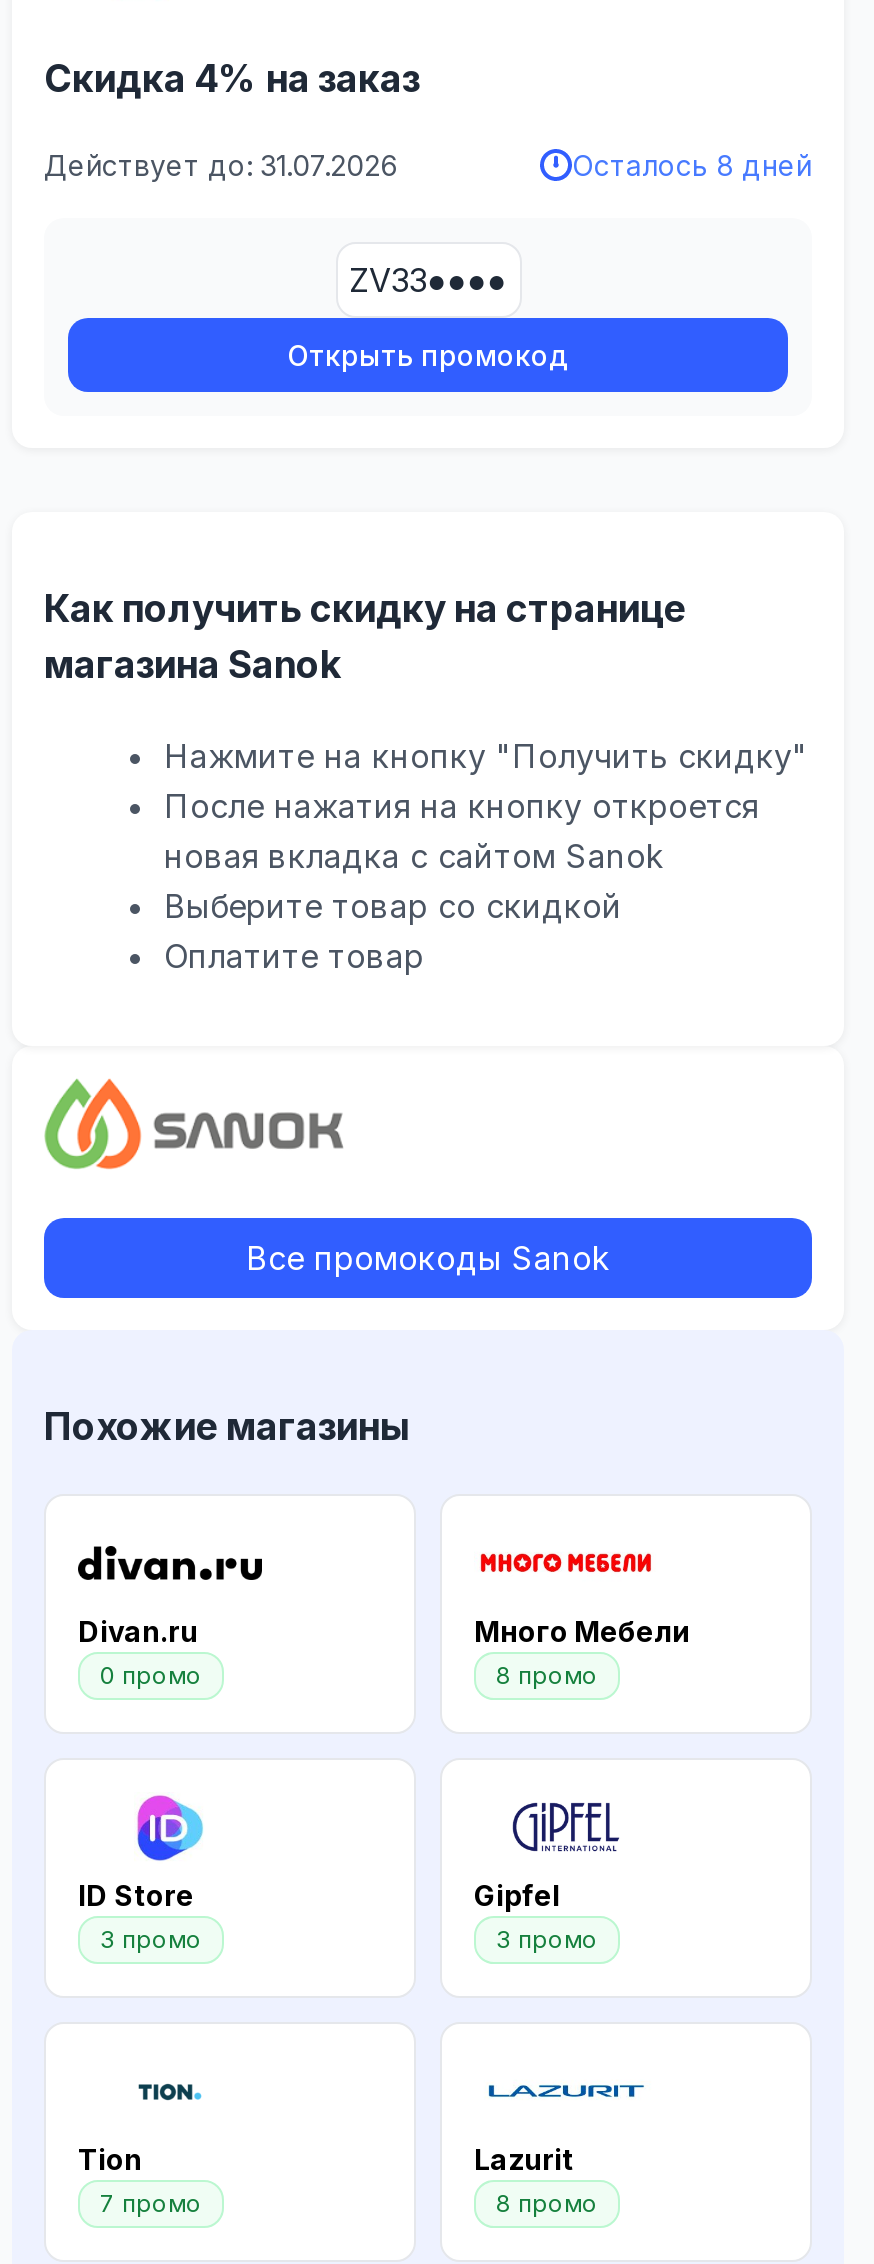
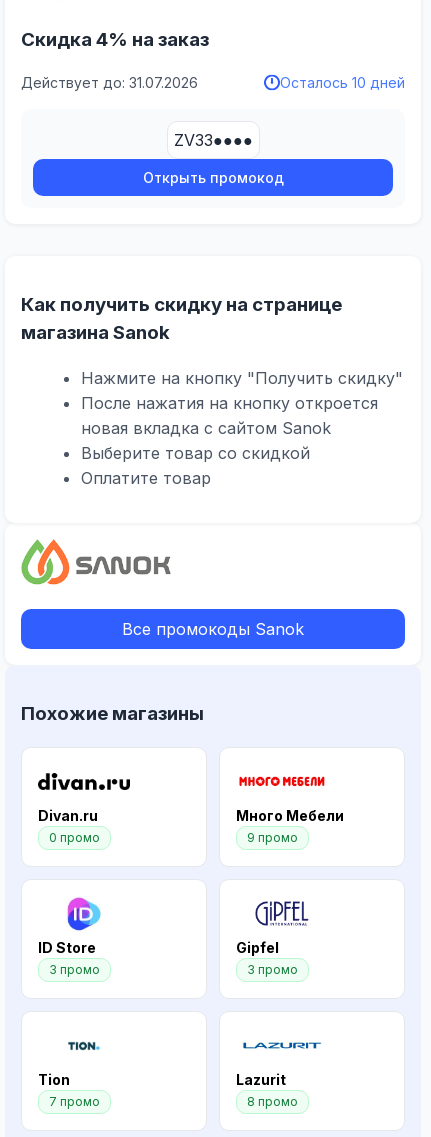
- Осталось 8 дней
+ Осталось 10 дней

- 8 промо
+ 9 промо
